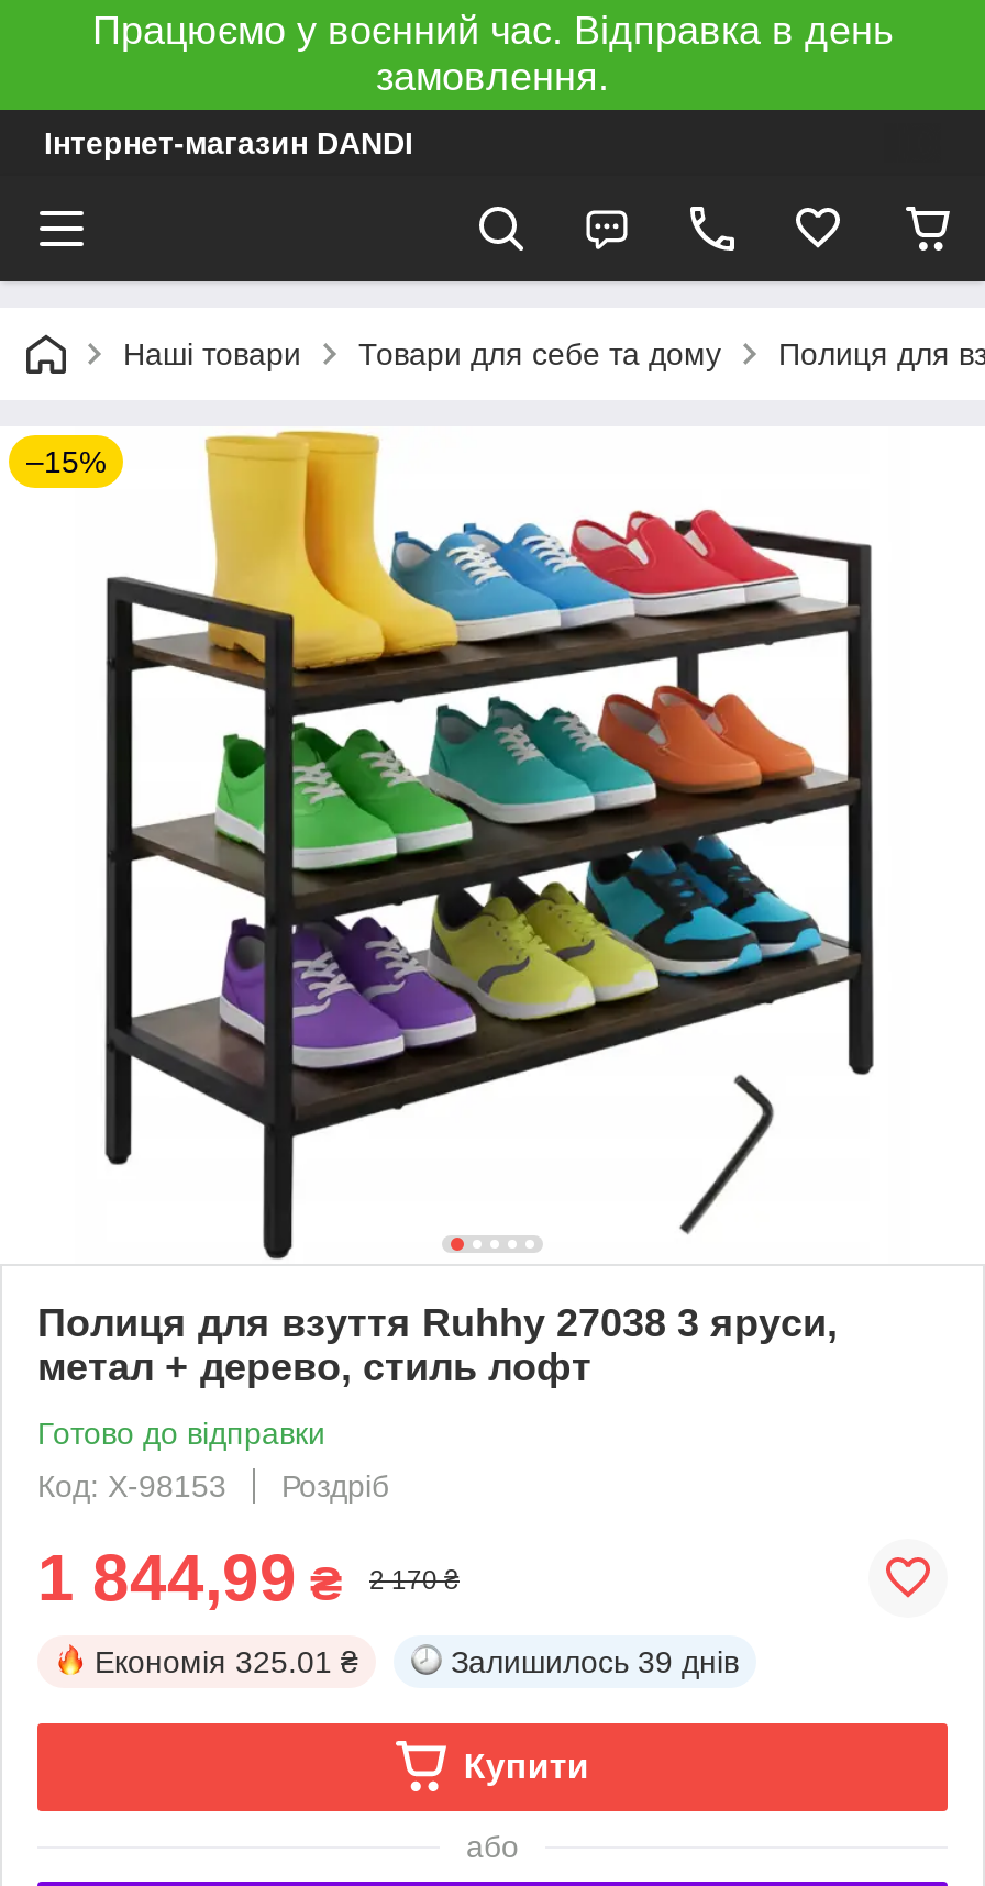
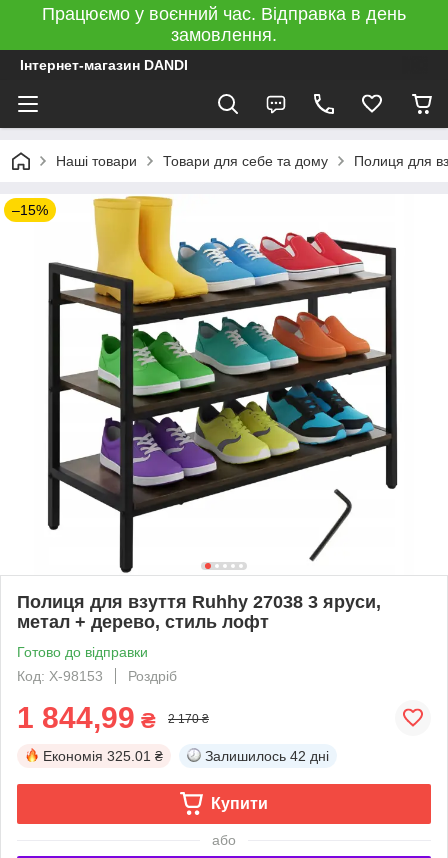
- Залишилось 39 днів
+ Залишилось 42 дні
